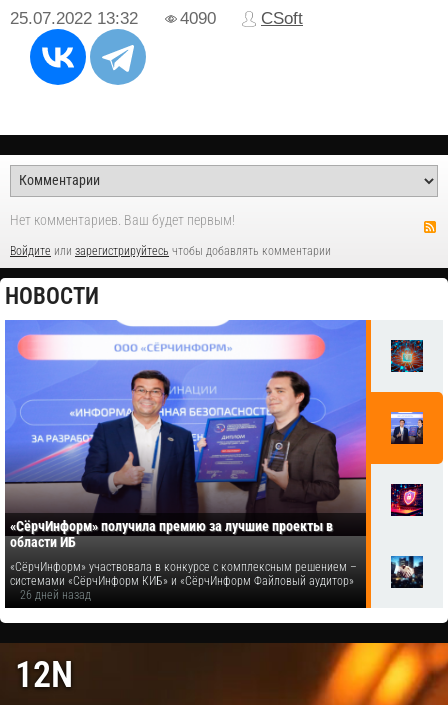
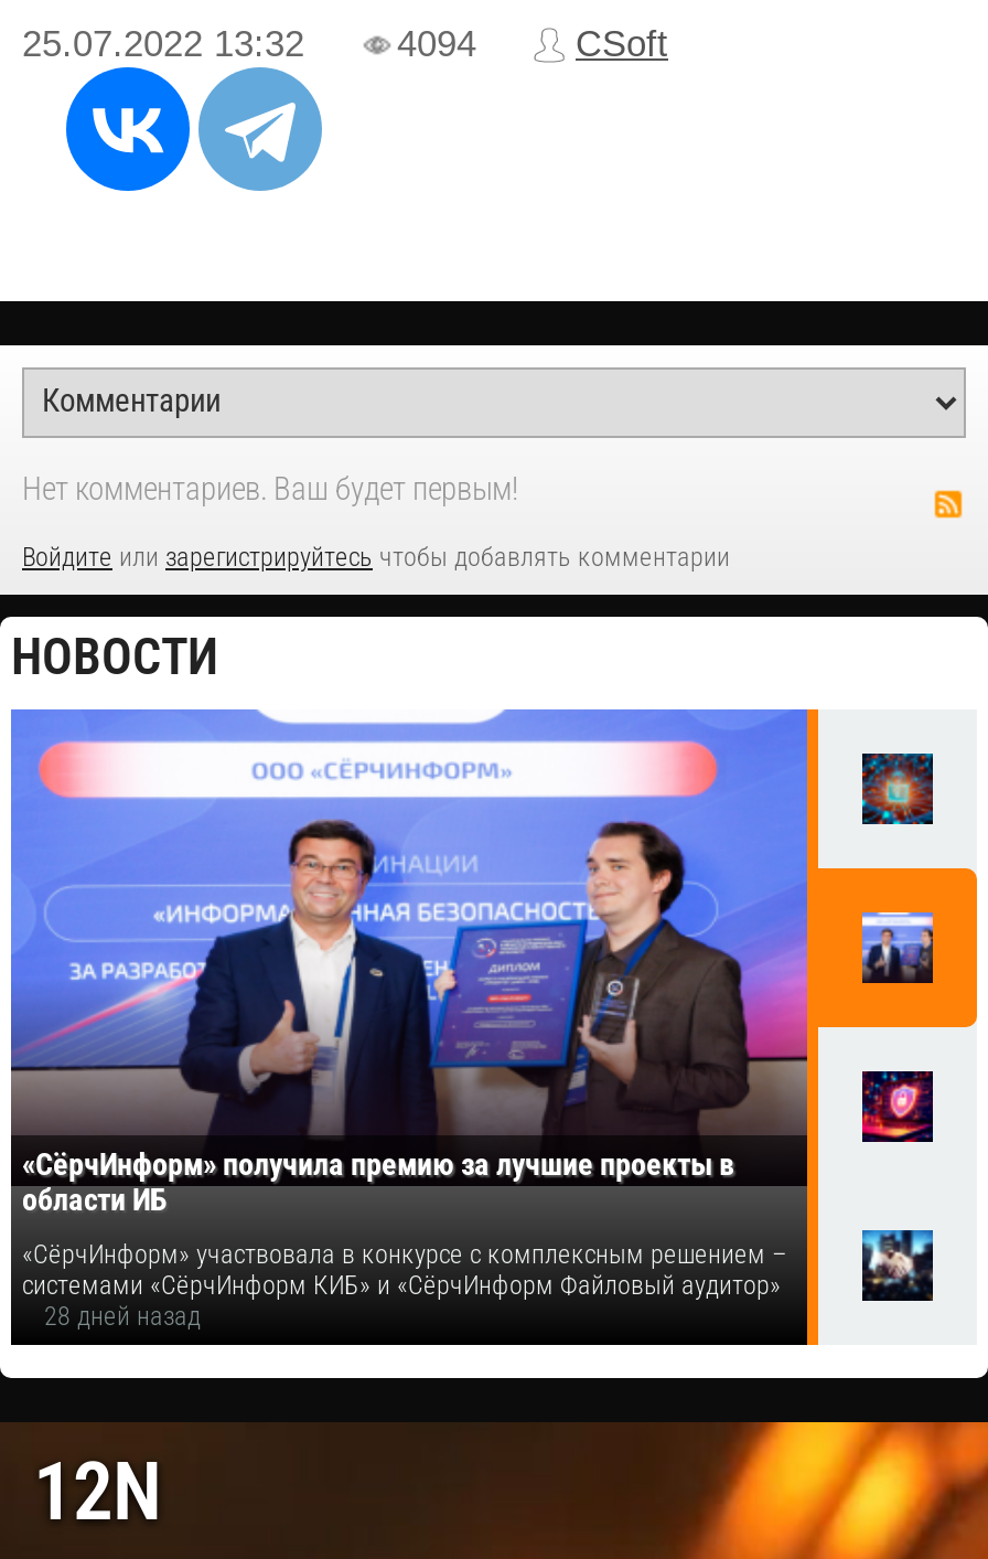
- 4090
+ 4094

- 26 дней назад
+ 28 дней назад
